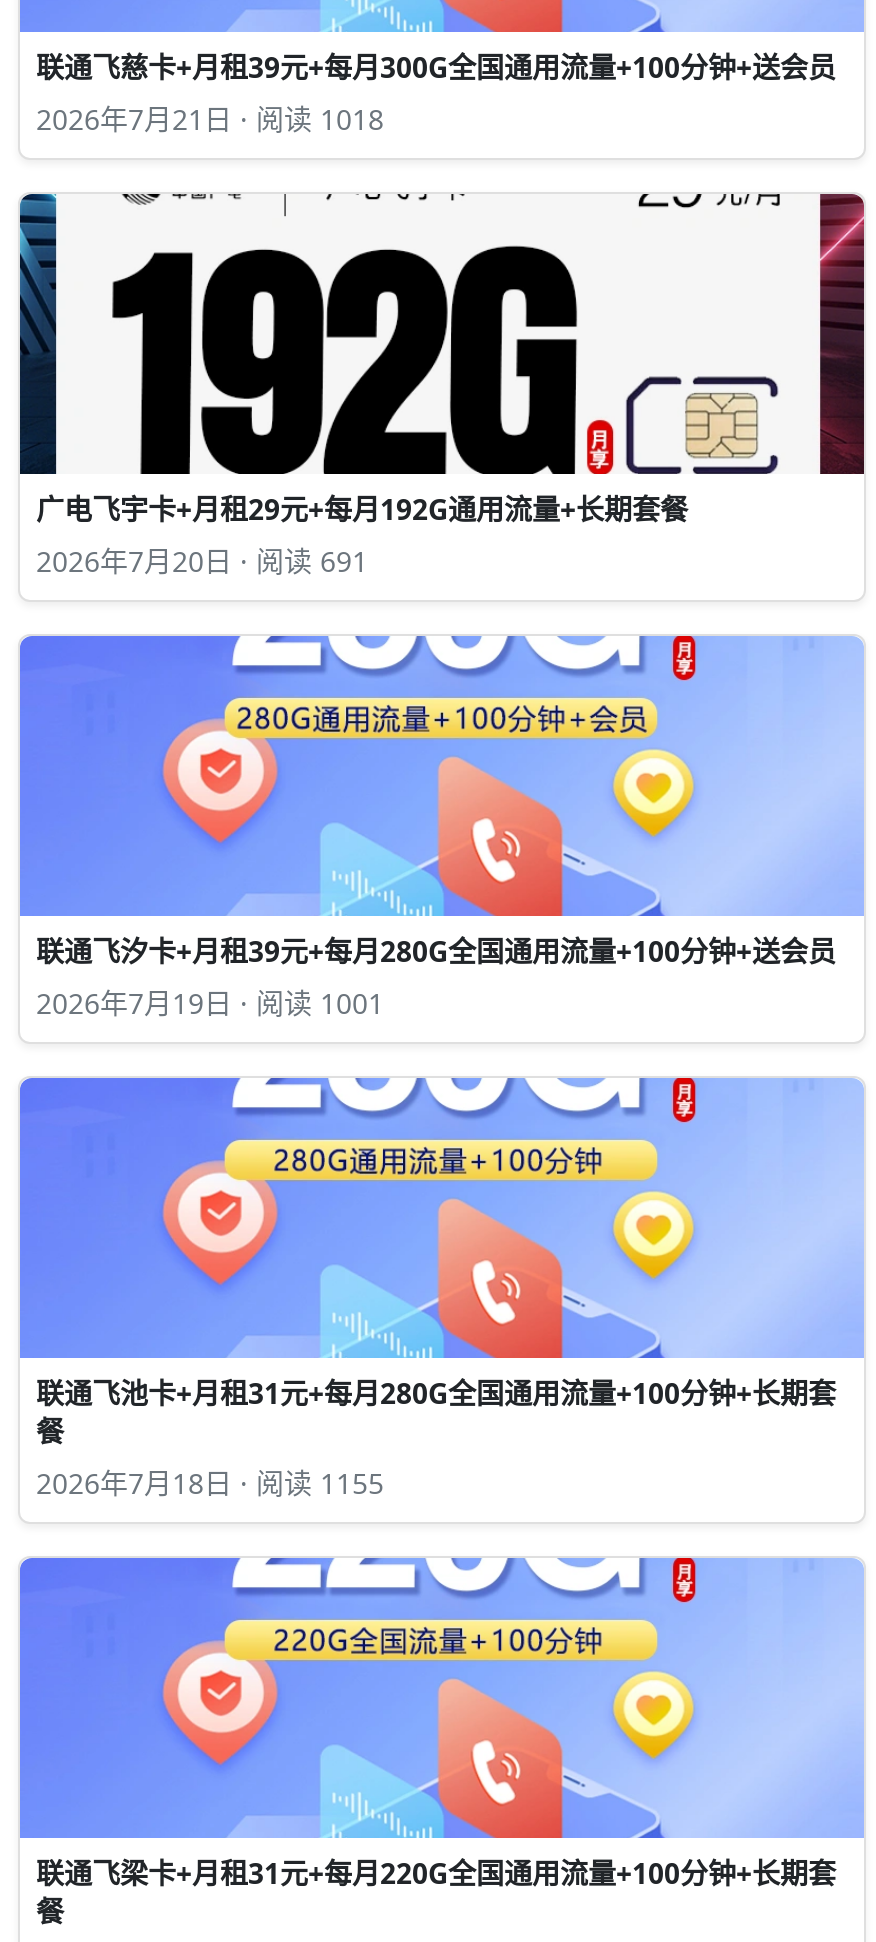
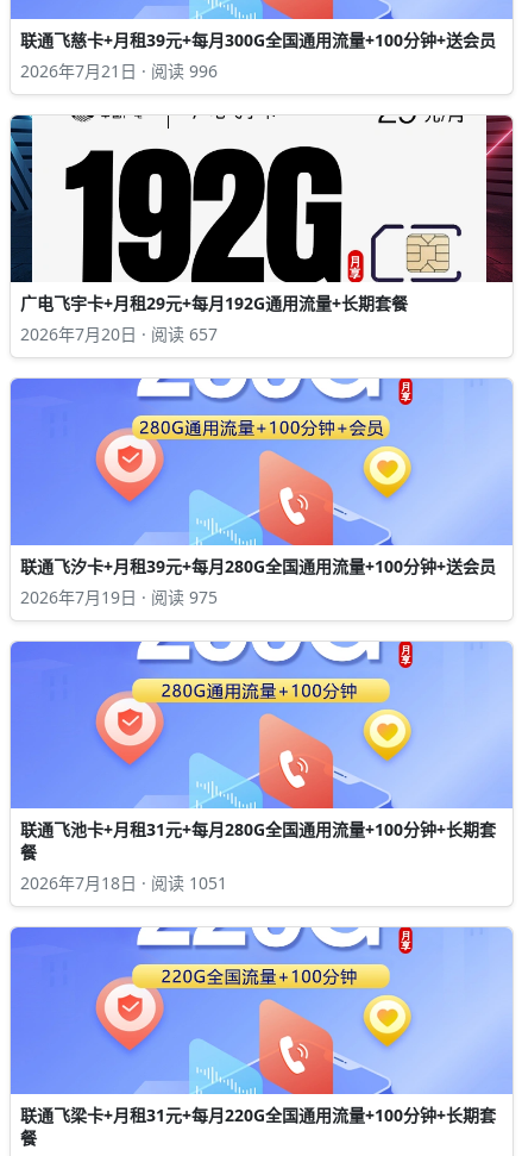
- 2026年7月21日 · 阅读 1018
+ 2026年7月21日 · 阅读 996

- 2026年7月20日 · 阅读 691
+ 2026年7月20日 · 阅读 657

- 2026年7月19日 · 阅读 1001
+ 2026年7月19日 · 阅读 975

- 2026年7月18日 · 阅读 1155
+ 2026年7月18日 · 阅读 1051
